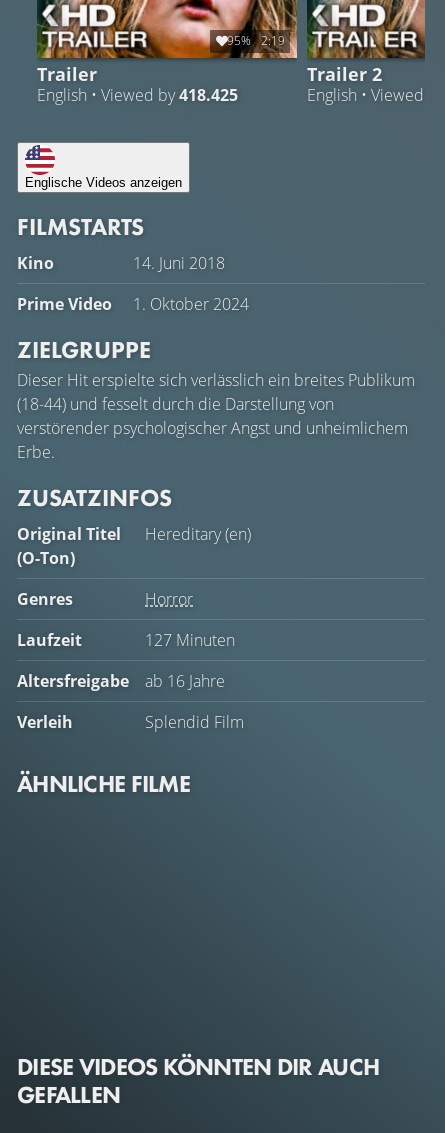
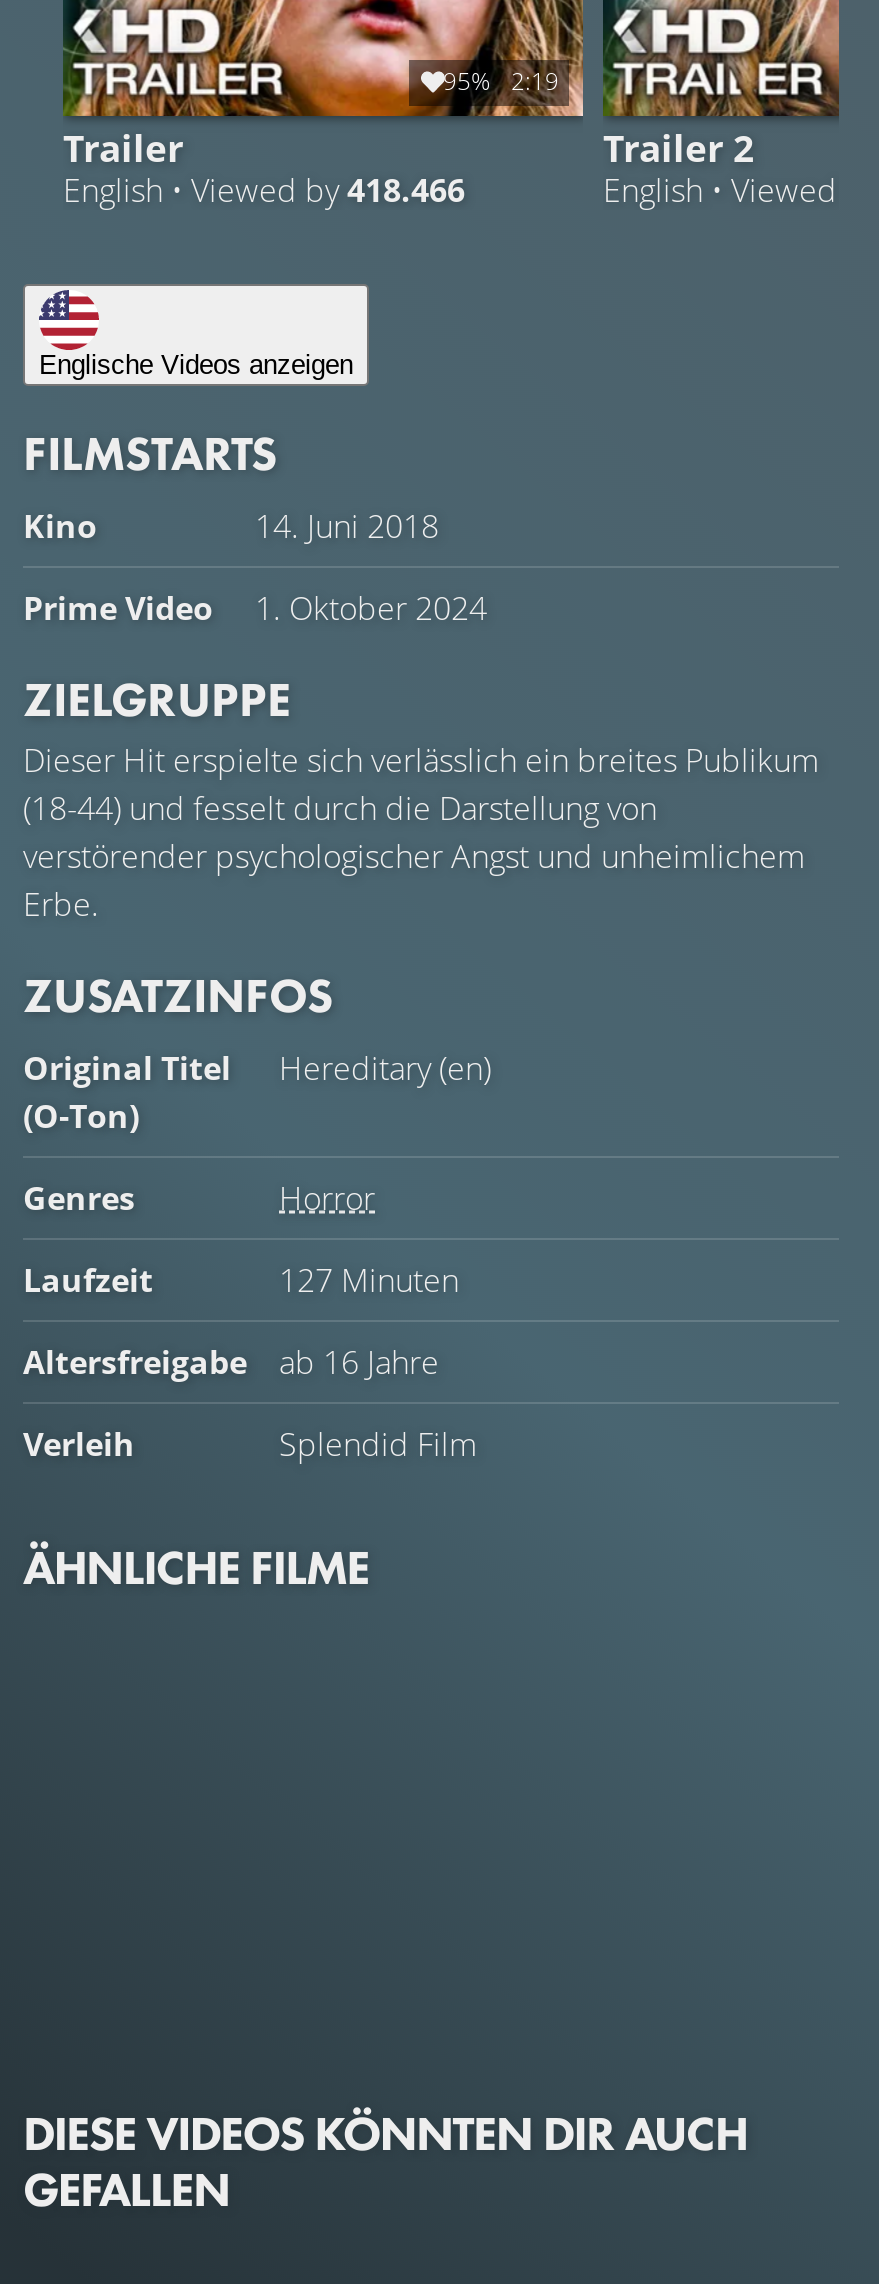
- English • Viewed by418.425
+ English • Viewed by418.466
